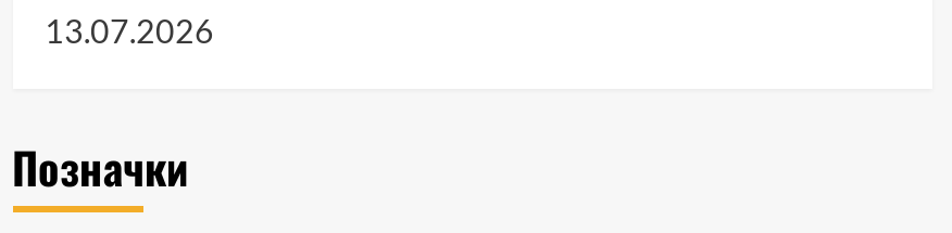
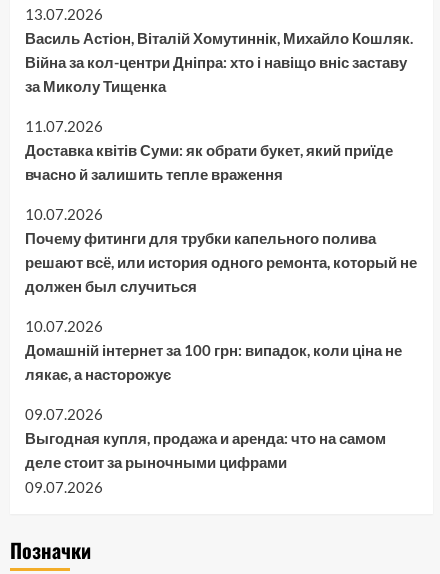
+ Василь Астіон, Віталій Хомутиннік, Михайло Кошляк.
+ Війна за кол-центри Дніпра: хто і навіщо вніс заставу
+ за Миколу Тищенка
+ 11.07.2026
+ Доставка квітів Суми: як обрати букет, який приїде
+ вчасно й залишить тепле враження
+ 10.07.2026
+ Почему фитинги для трубки капельного полива
+ решают всё, или история одного ремонта, который не
+ должен был случиться
+ 10.07.2026
+ Домашній інтернет за 100 грн: випадок, коли ціна не
+ лякає, а насторожує
+ 09.07.2026
+ Выгодная купля, продажа и аренда: что на самом
+ деле стоит за рыночными цифрами
+ 09.07.2026
